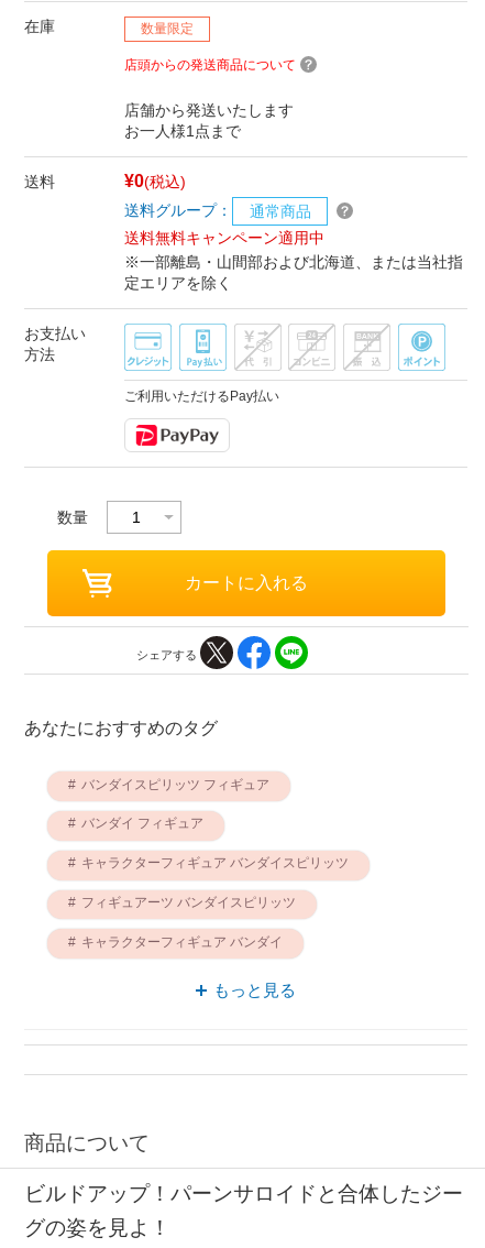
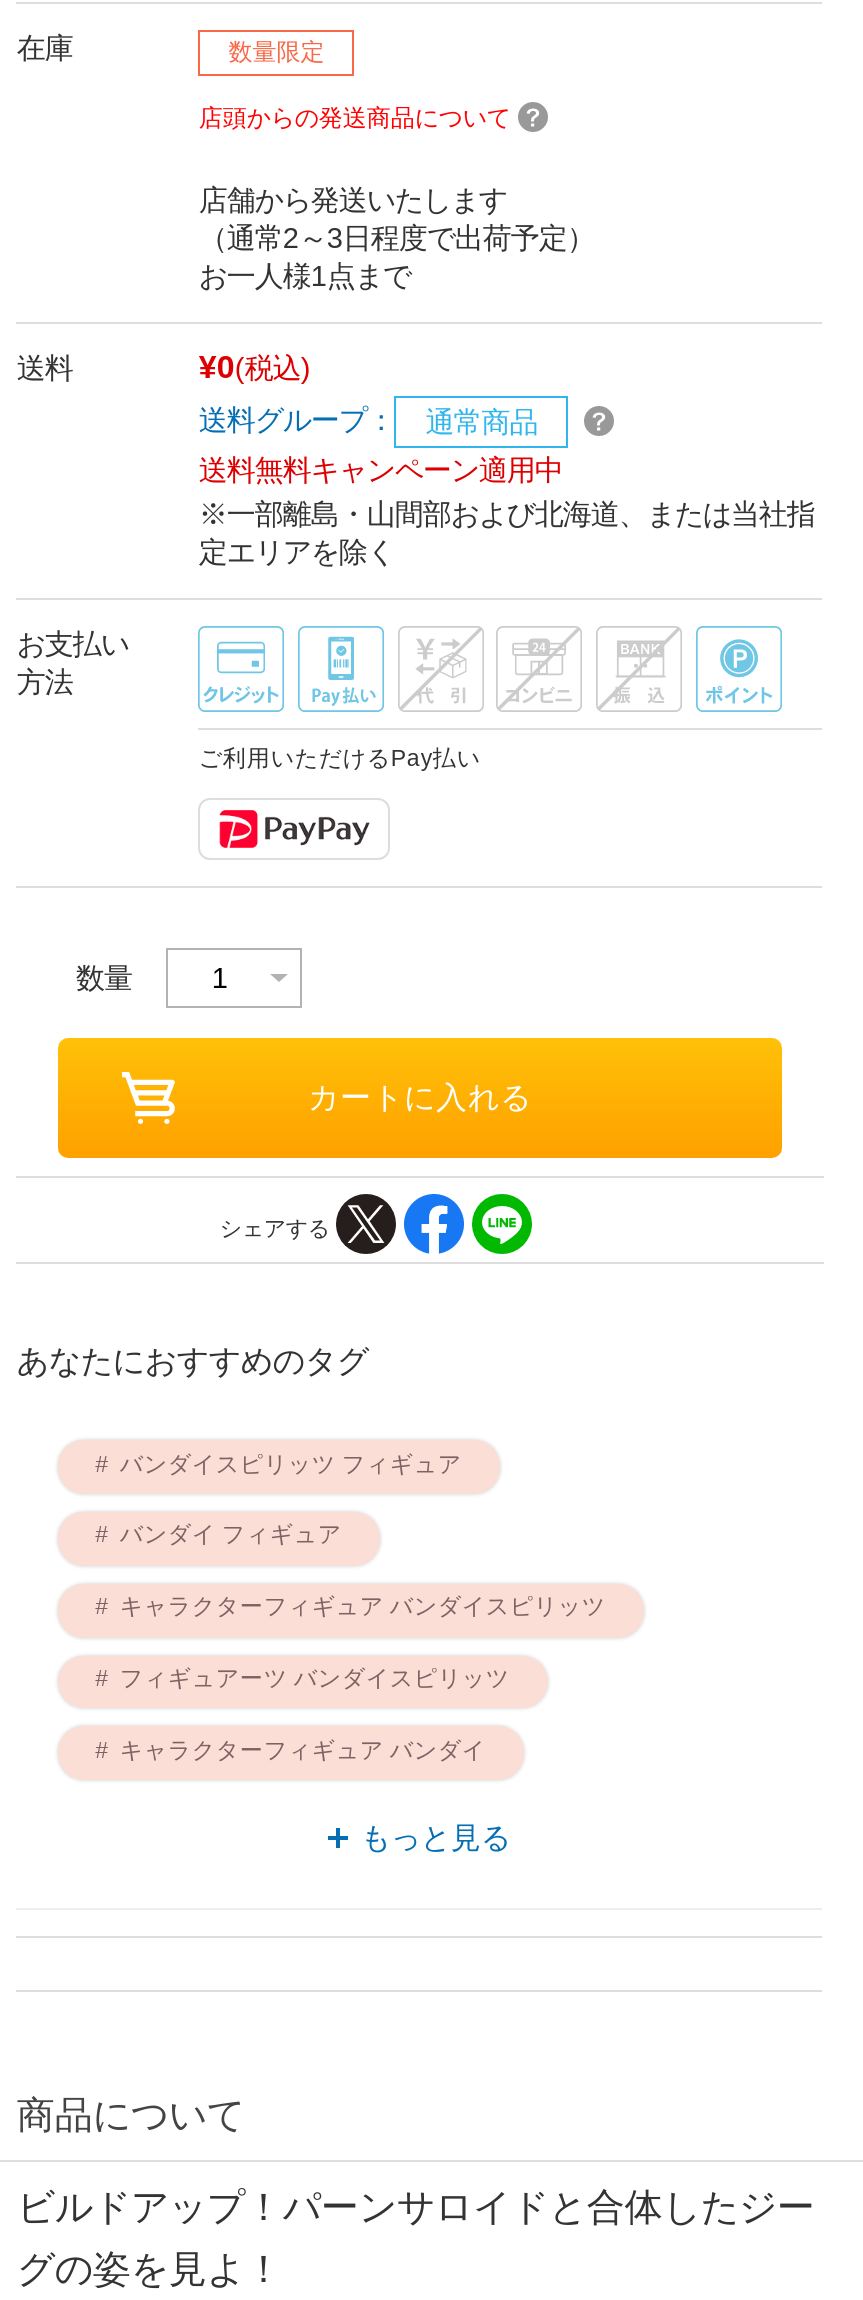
+ （通常2～3日程度で出荷予定）
